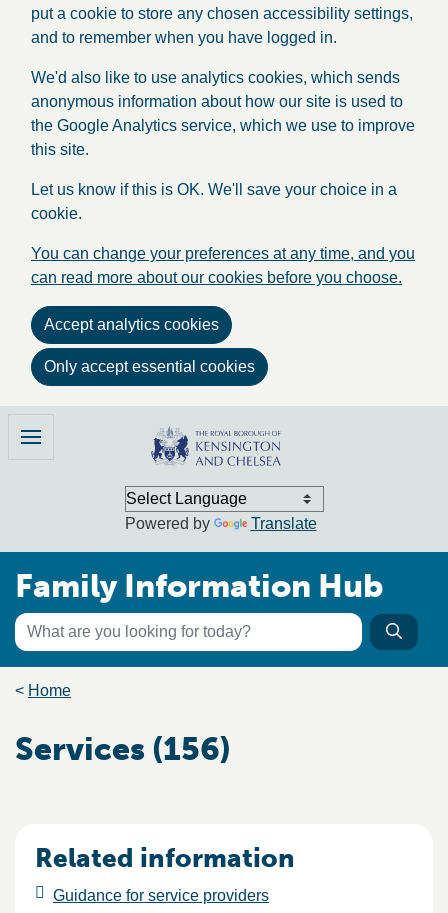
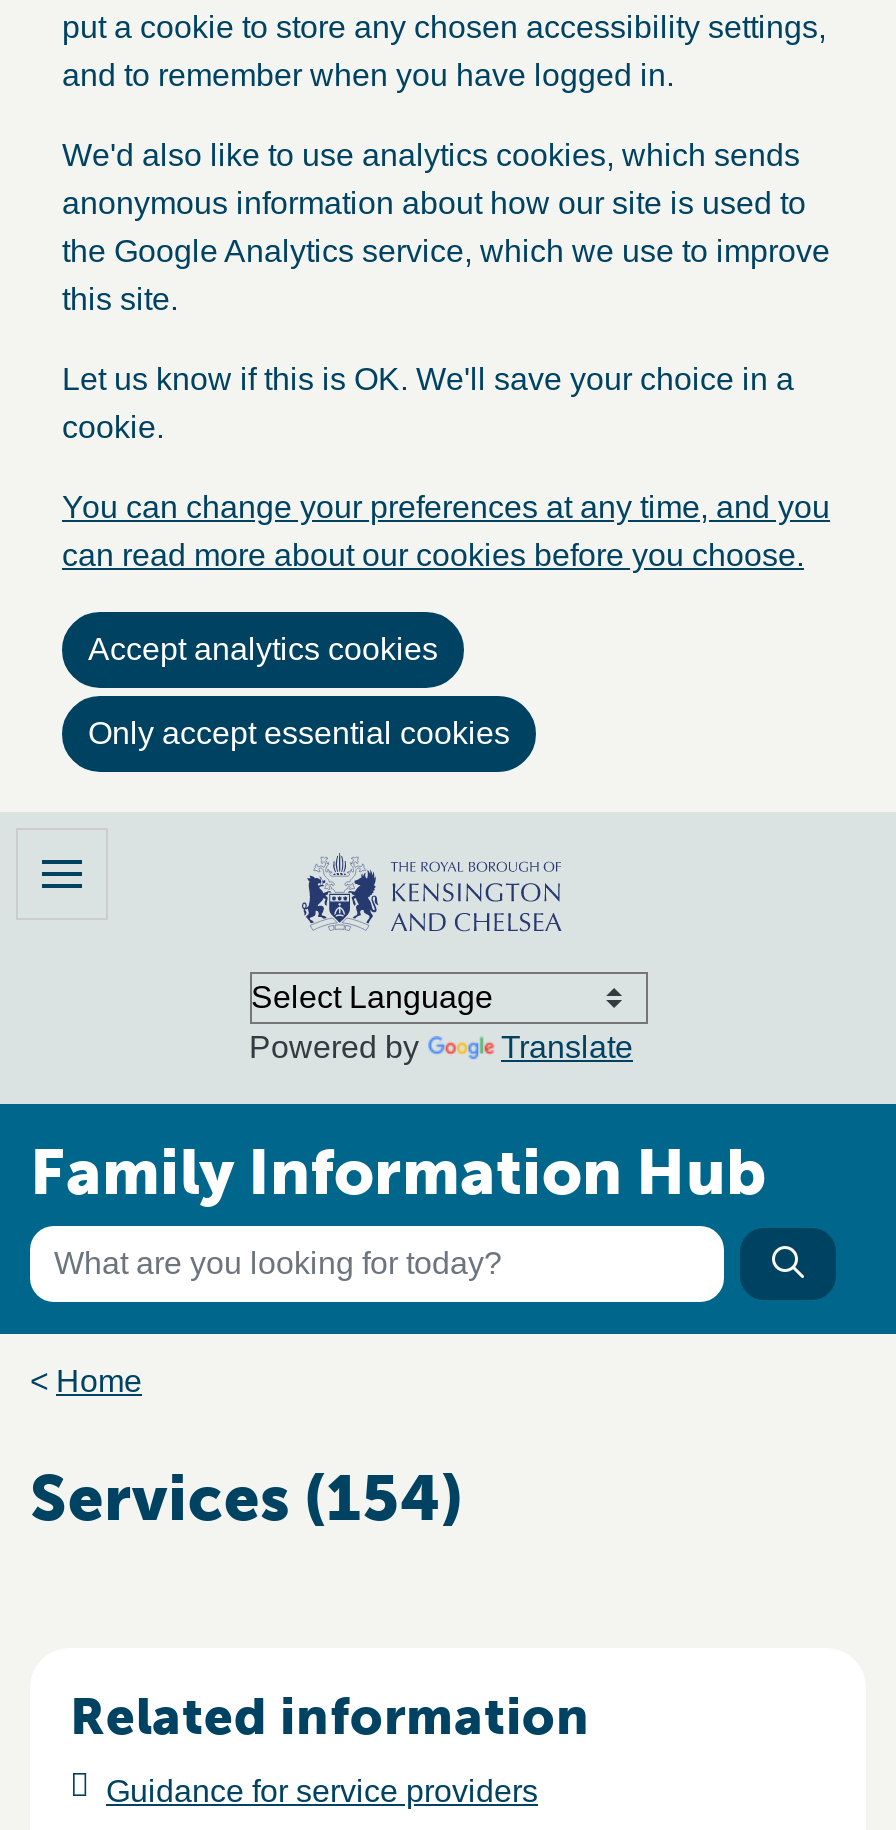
- Services (156)
+ Services (154)
